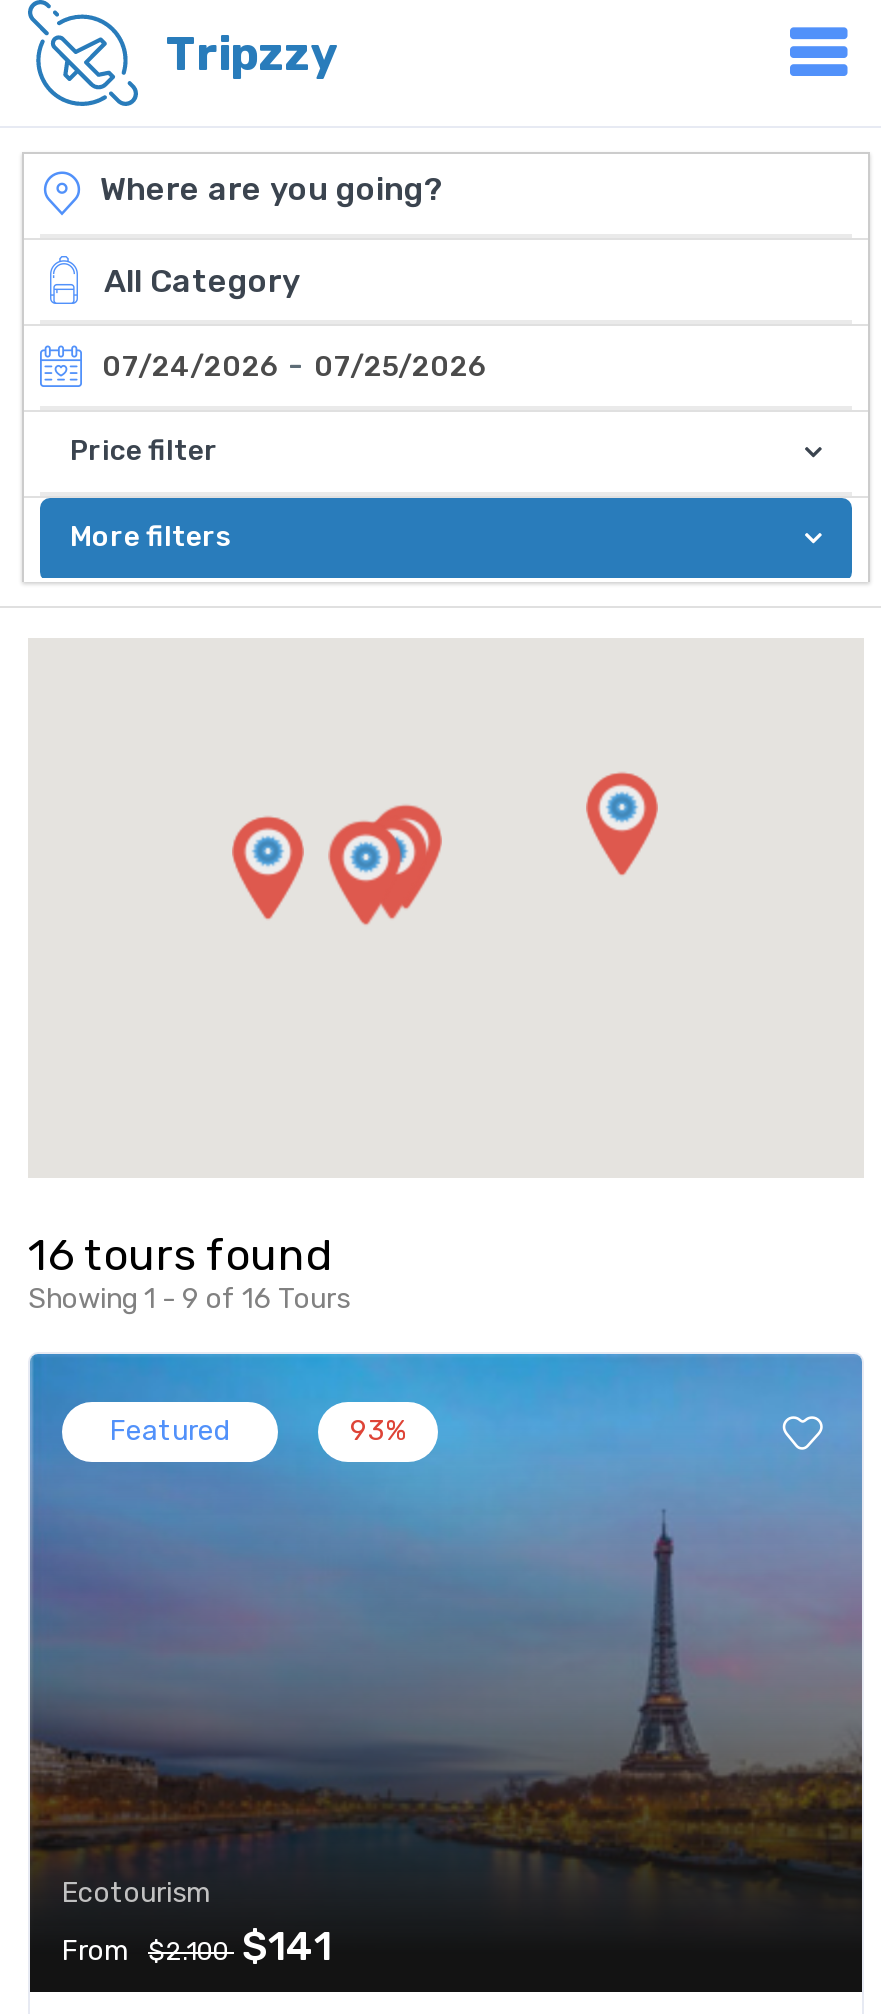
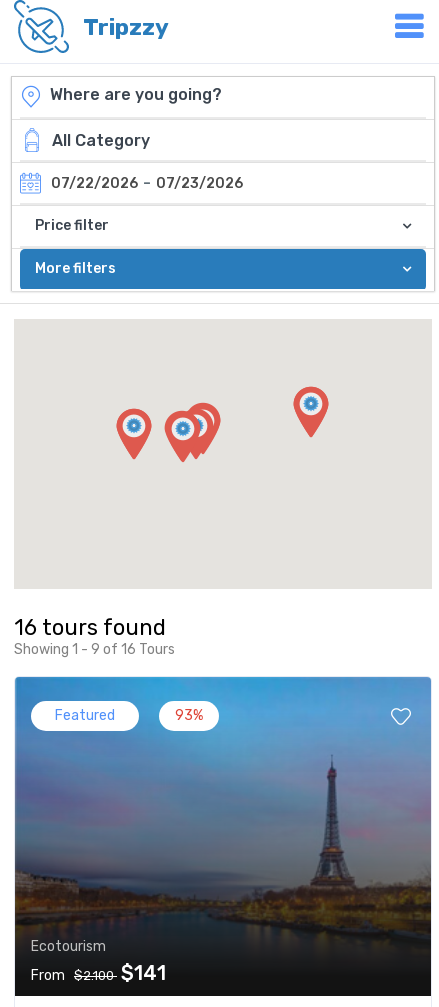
- 07/24/2026 - 07/25/2026
+ 07/22/2026 - 07/23/2026
